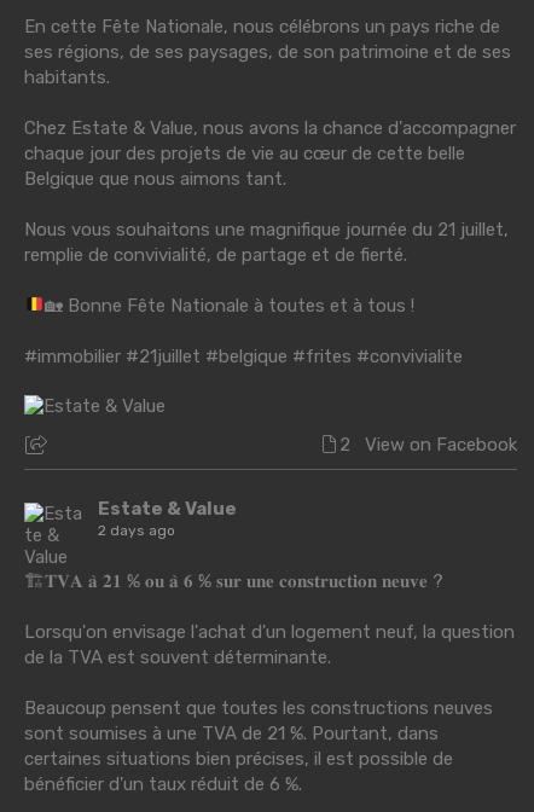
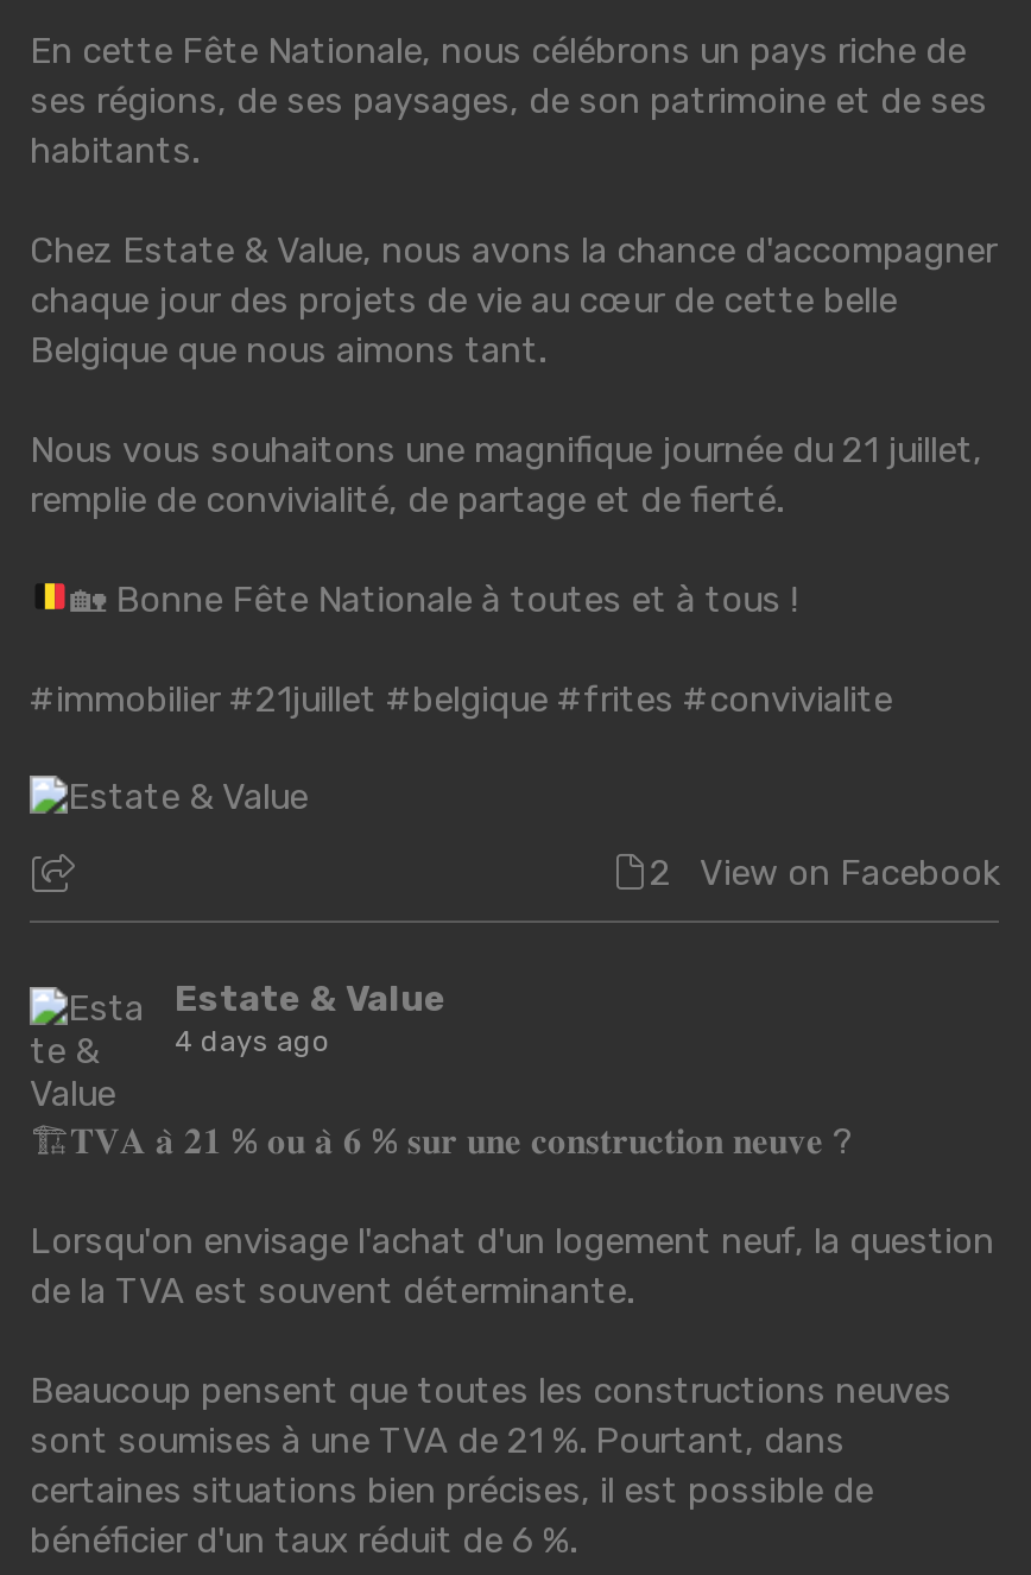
- 2 days ago
+ 4 days ago
